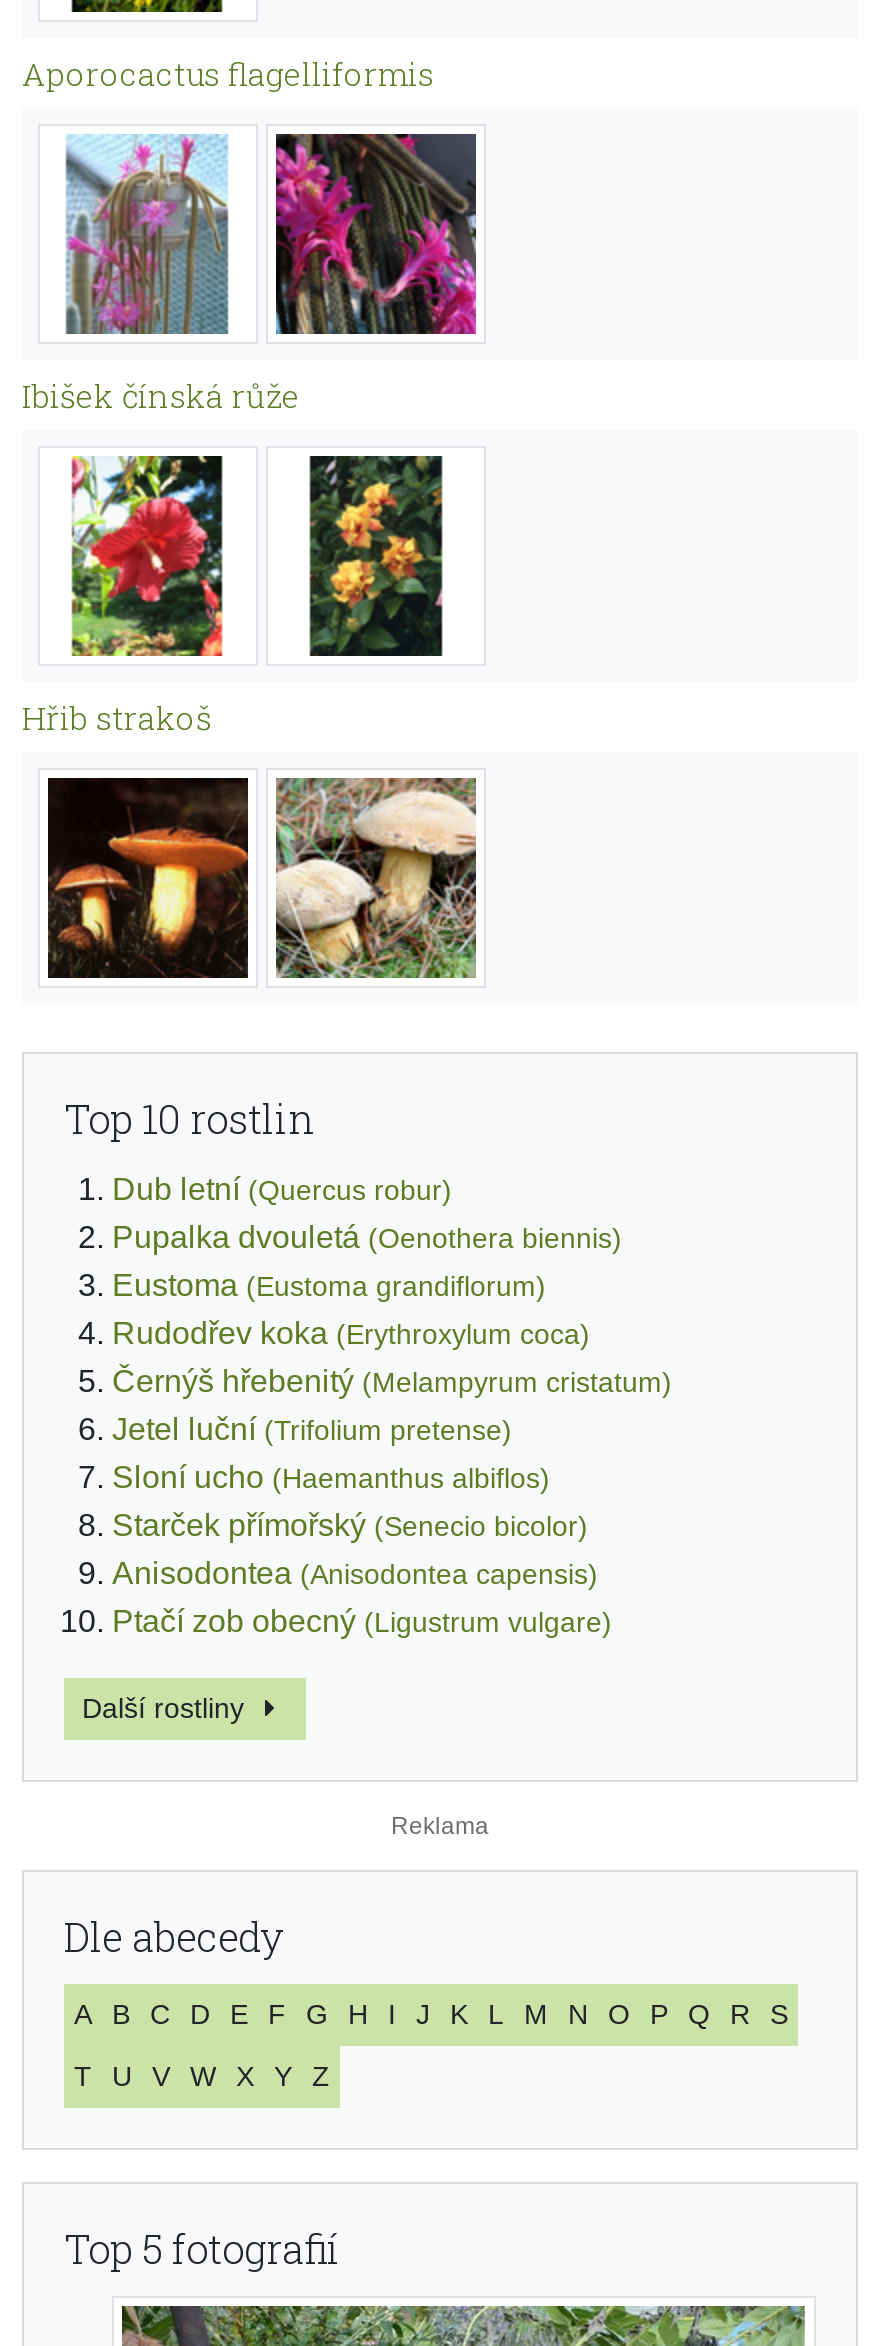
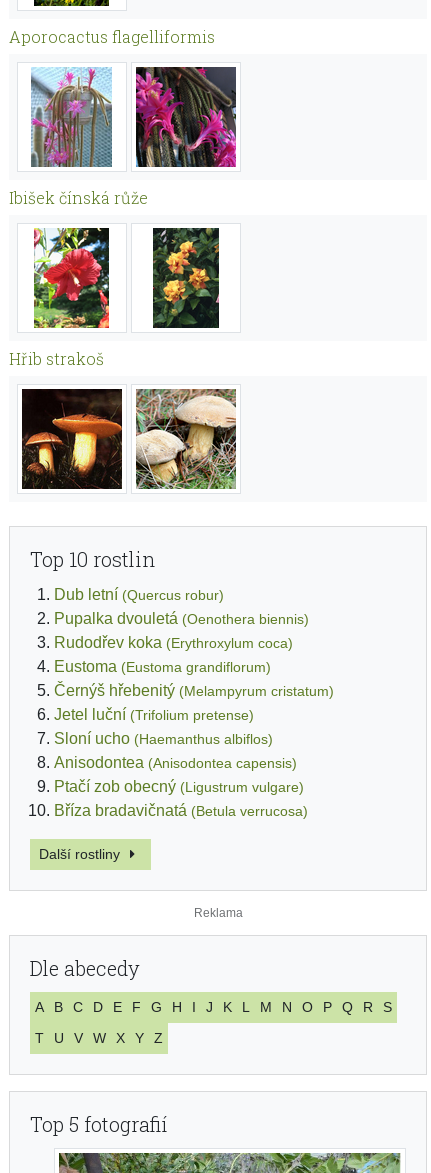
moved down: Eustoma (Eustoma grandiflorum)

moved up: Rudodřev koka (Erythroxylum coca)

- Starček přímořský (Senecio bicolor)

moved up: Anisodontea (Anisodontea capensis) | Ptačí zob obecný (Ligustrum vulgare)

+ Bříza bradavičnatá (Betula verrucosa)
